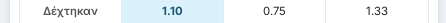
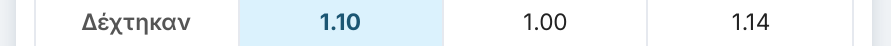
- 0.75
+ 1.00

- 1.33
+ 1.14
